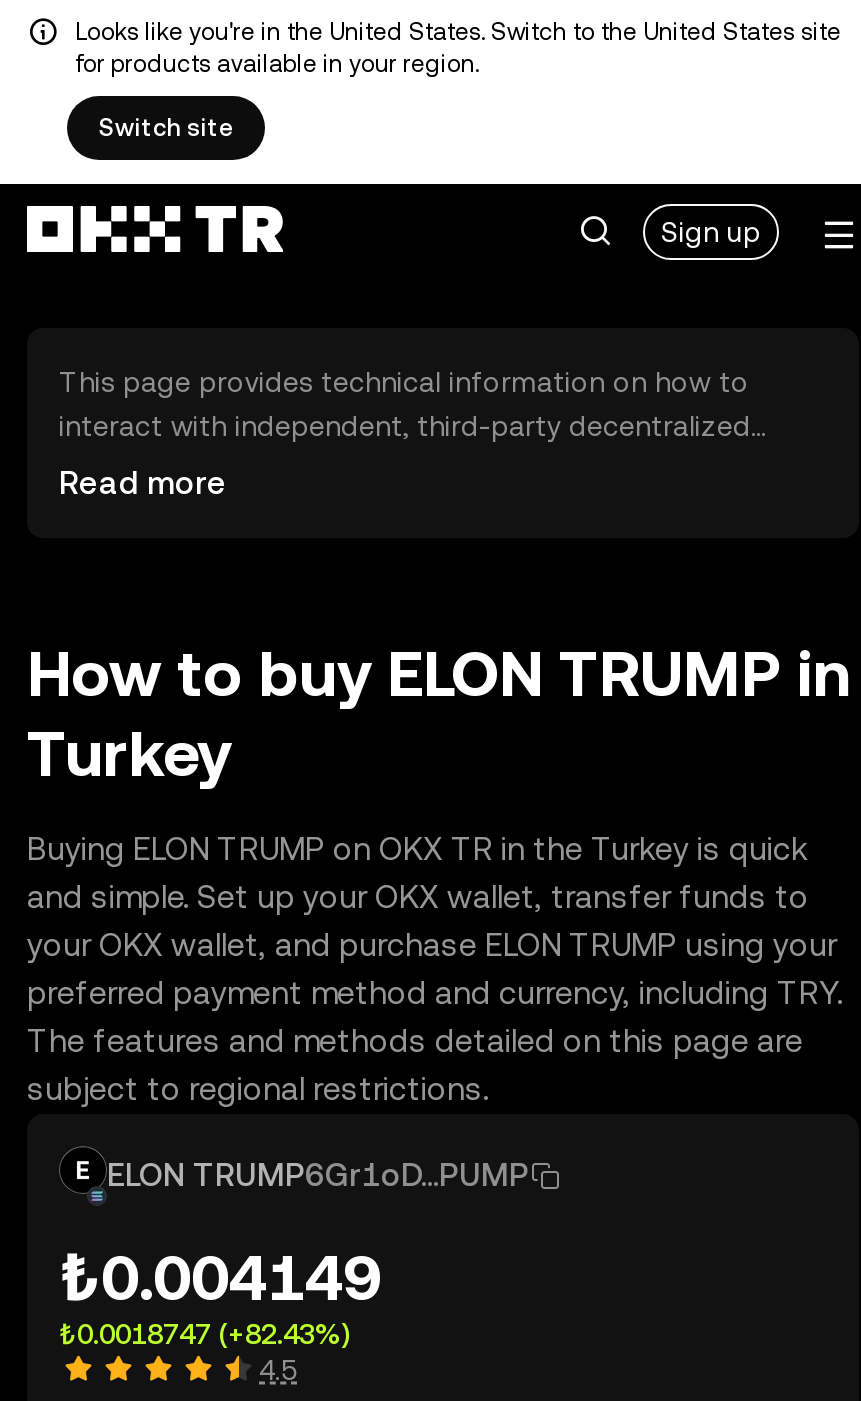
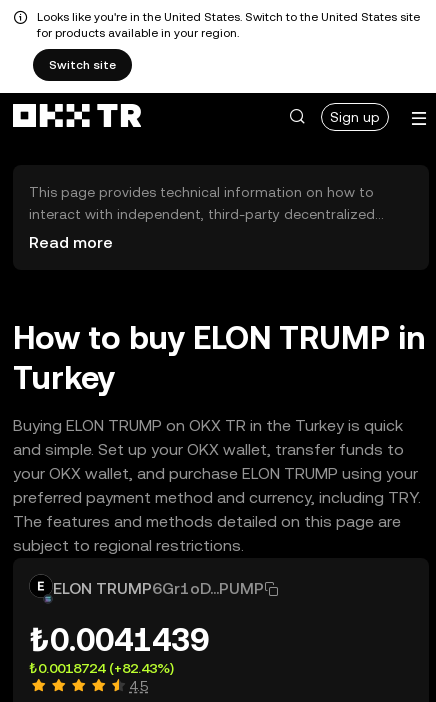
- ₺0.004149
+ ₺0.0041439

- ₺0.0018747 (+82.43%)
+ ₺0.0018724 (+82.43%)
